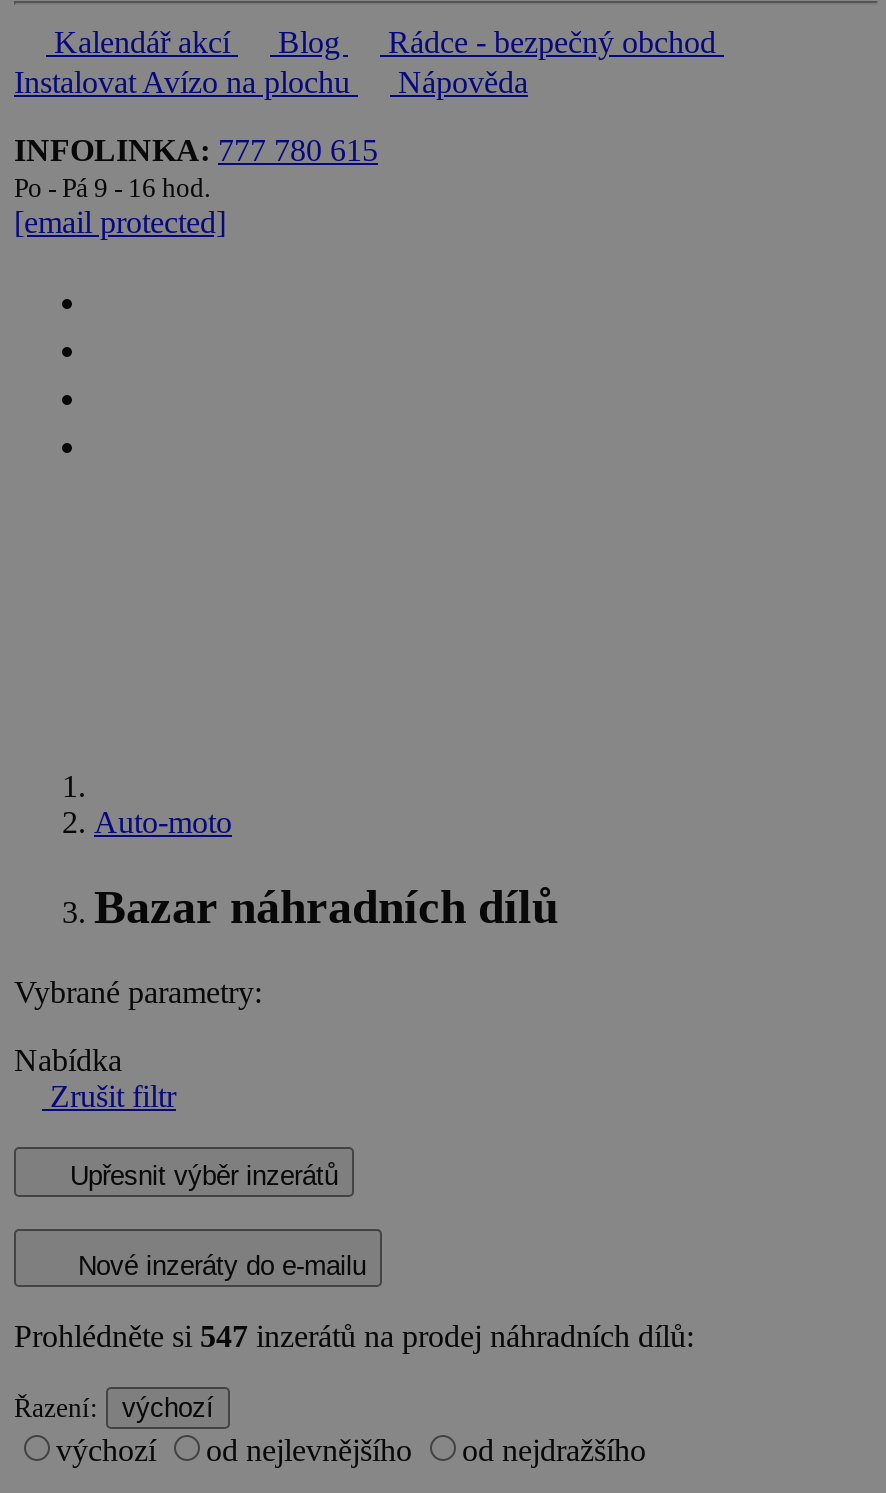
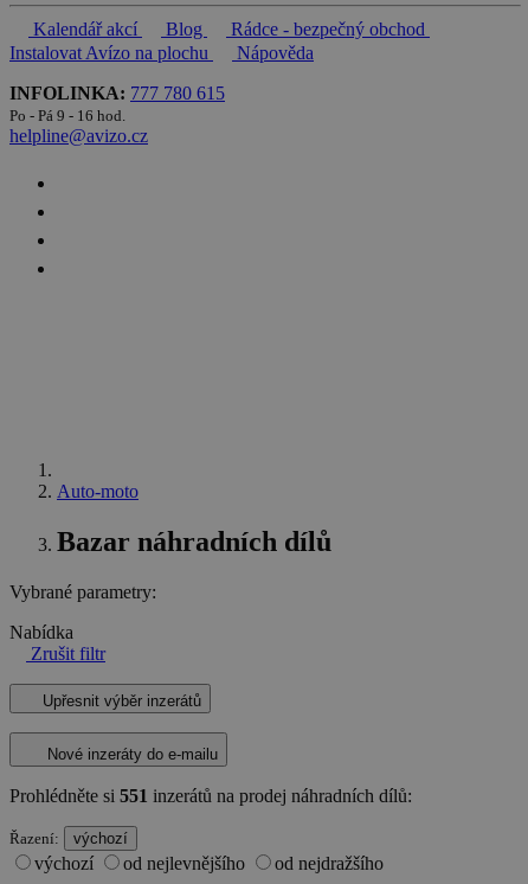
- [email protected]
+ helpline@avizo.cz

- Prohlédněte si 547 inzerátů na prodej náhradních dílů:
+ Prohlédněte si 551 inzerátů na prodej náhradních dílů:
